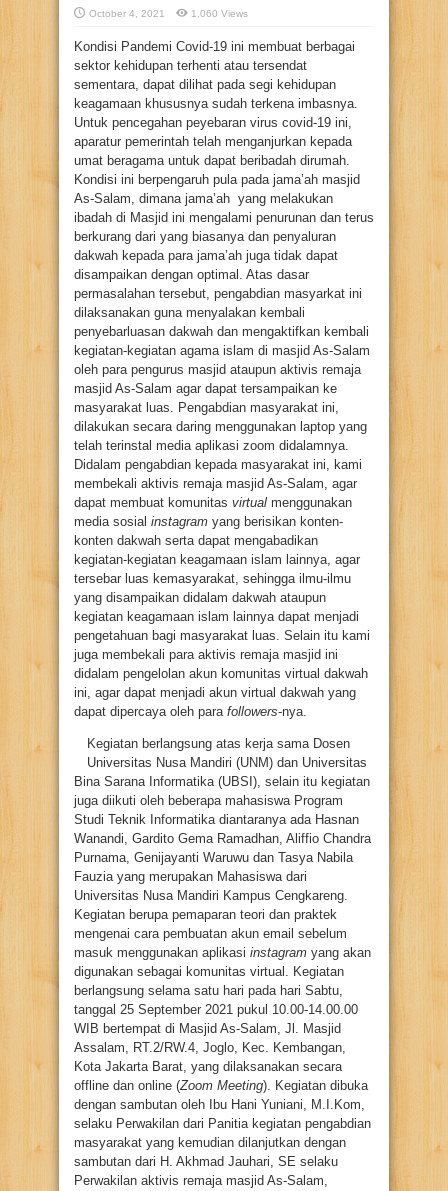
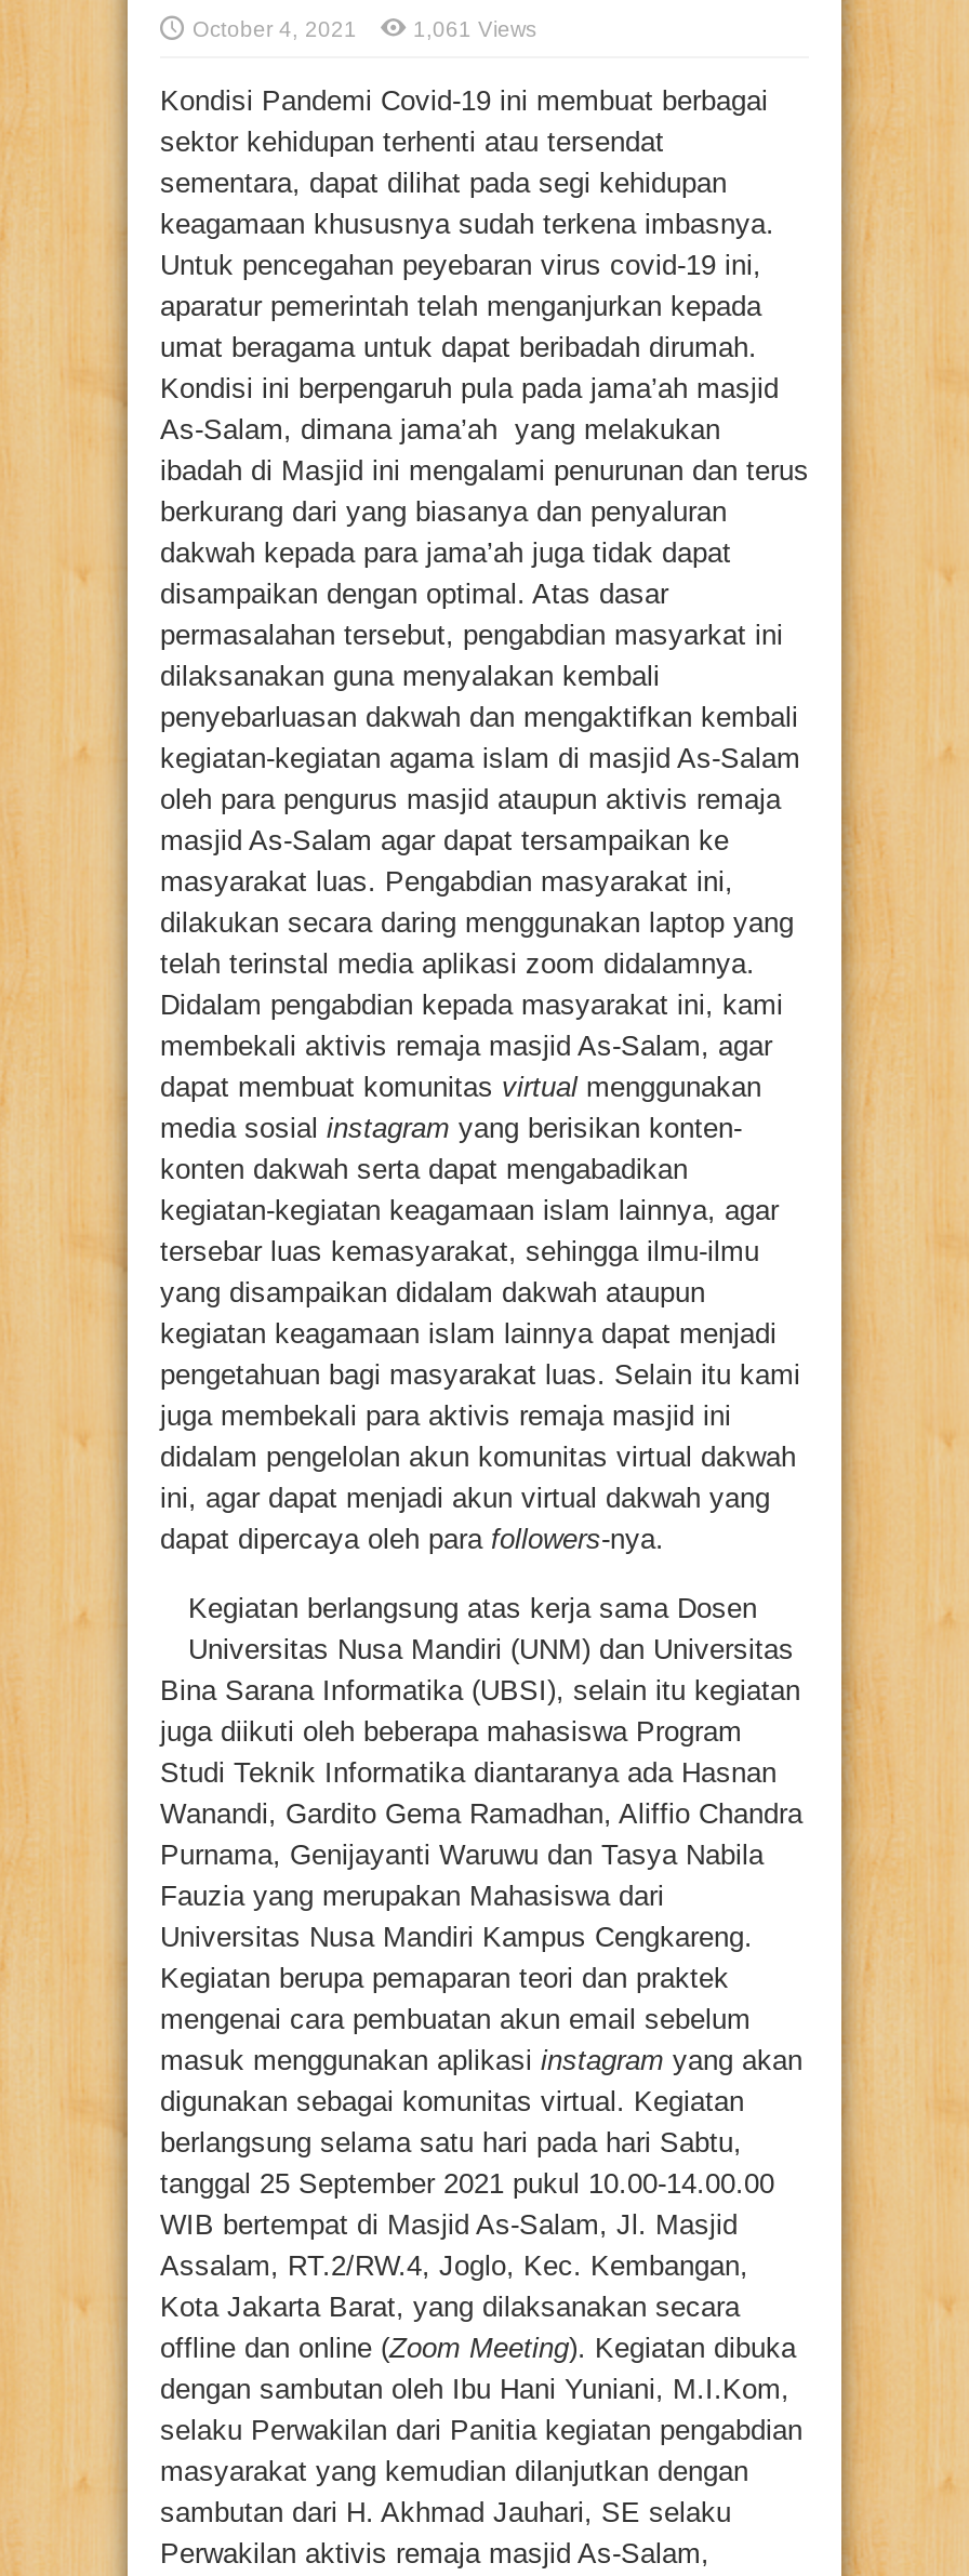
- 1,060 Views
+ 1,061 Views
